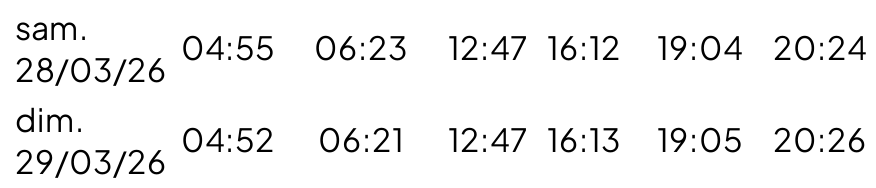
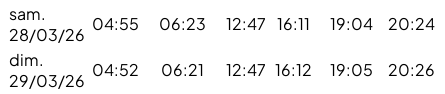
- 04:55 06:23 12:47 16:12 19:04 20:24
+ 04:55 06:23 12:47 16:11 19:04 20:24

- 04:52 06:21 12:47 16:13 19:05 20:26
+ 04:52 06:21 12:47 16:12 19:05 20:26
